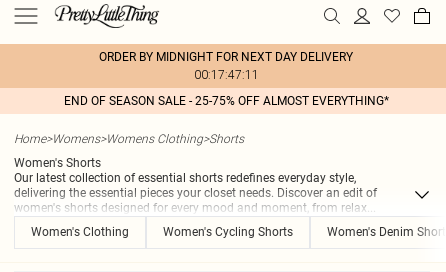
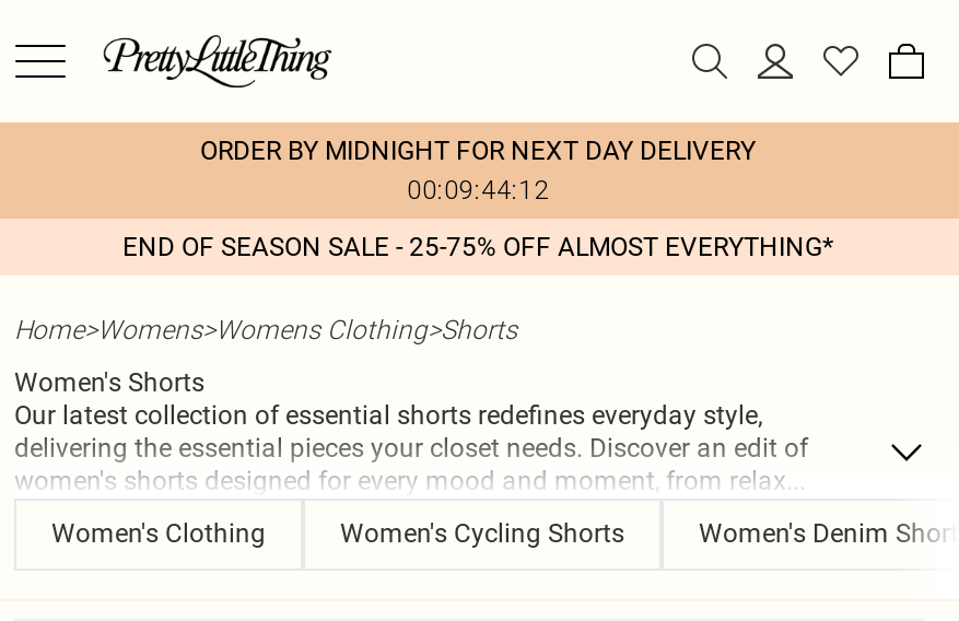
- 00:17:47:11
+ 00:09:44:12
